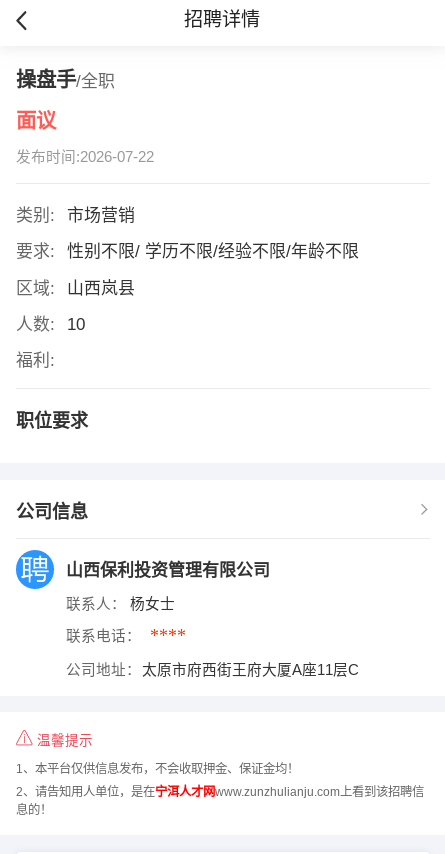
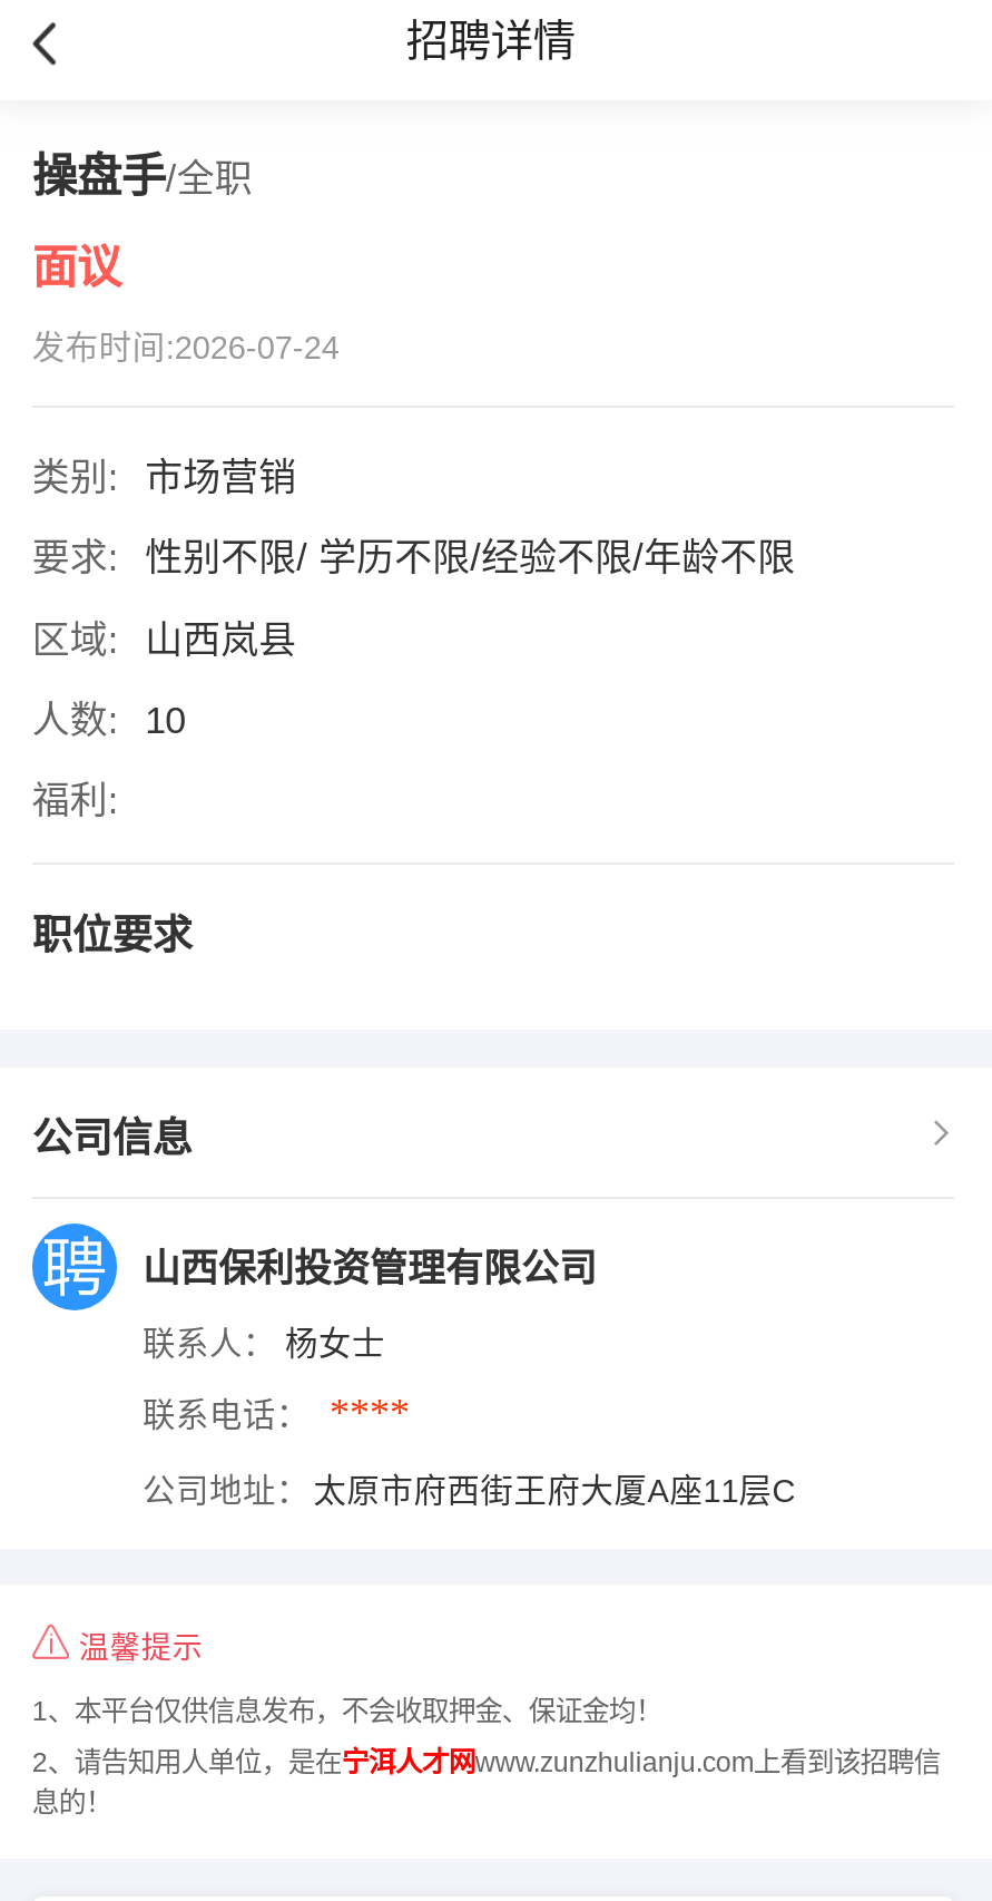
- 发布时间:2026-07-22
+ 发布时间:2026-07-24
